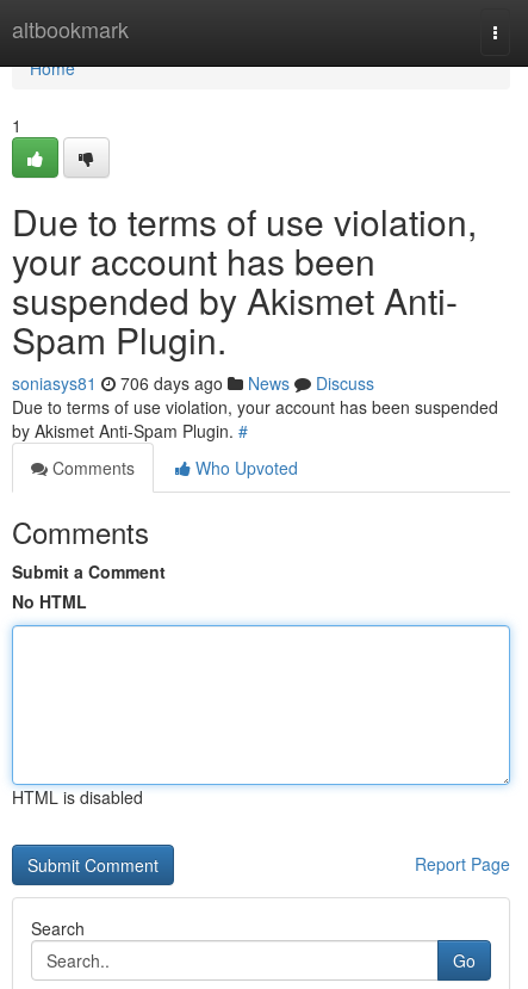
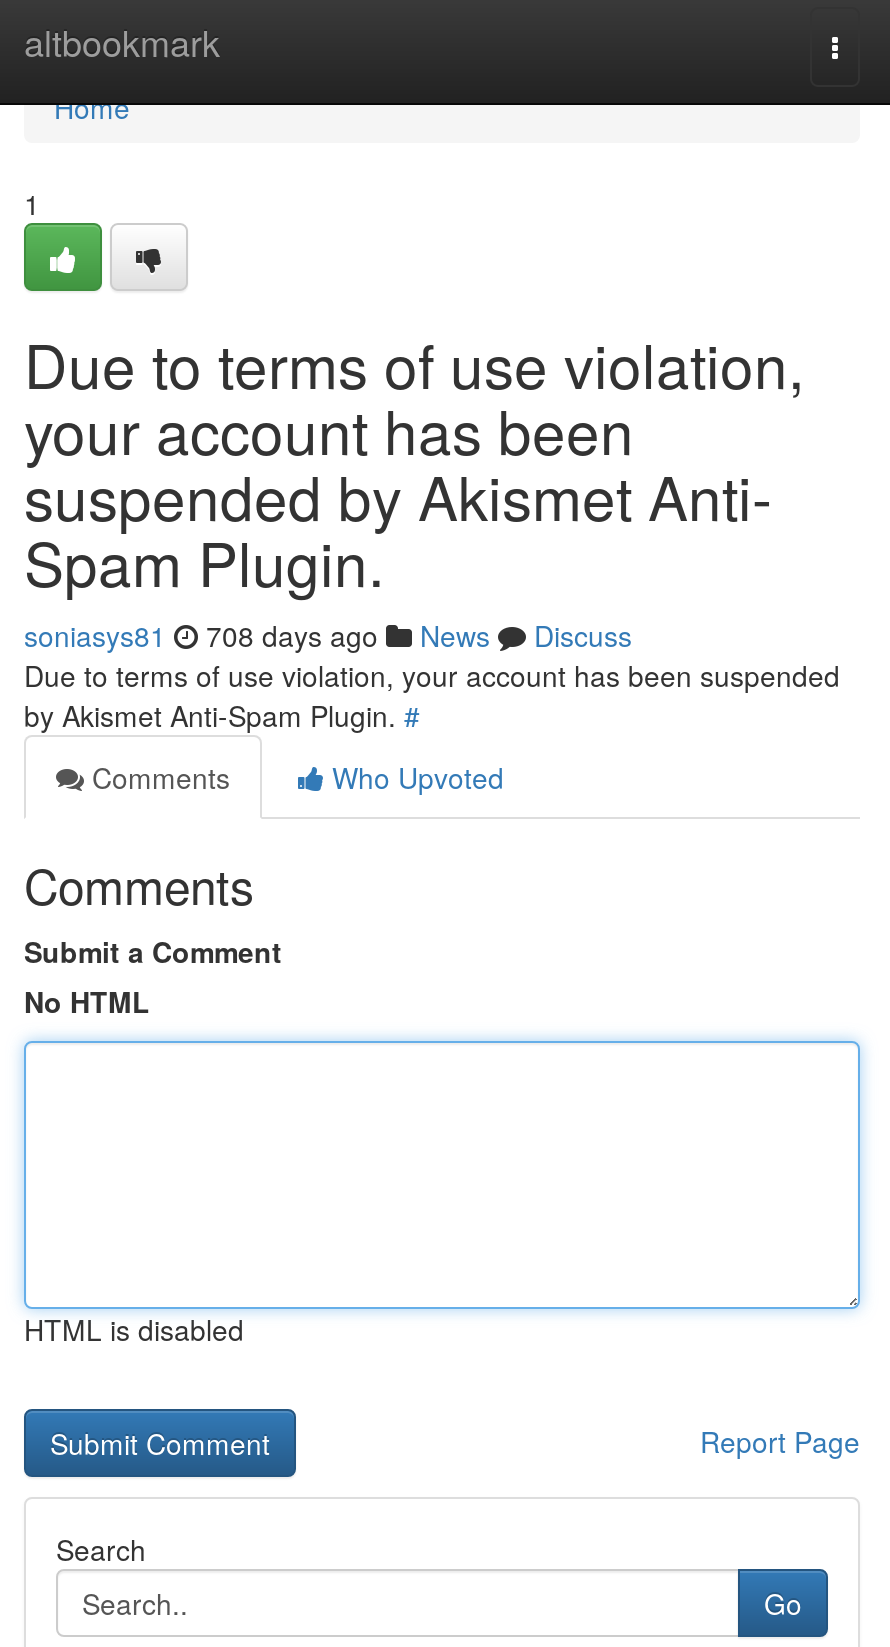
- soniasys81 706 days ago News Discuss
+ soniasys81 708 days ago News Discuss
